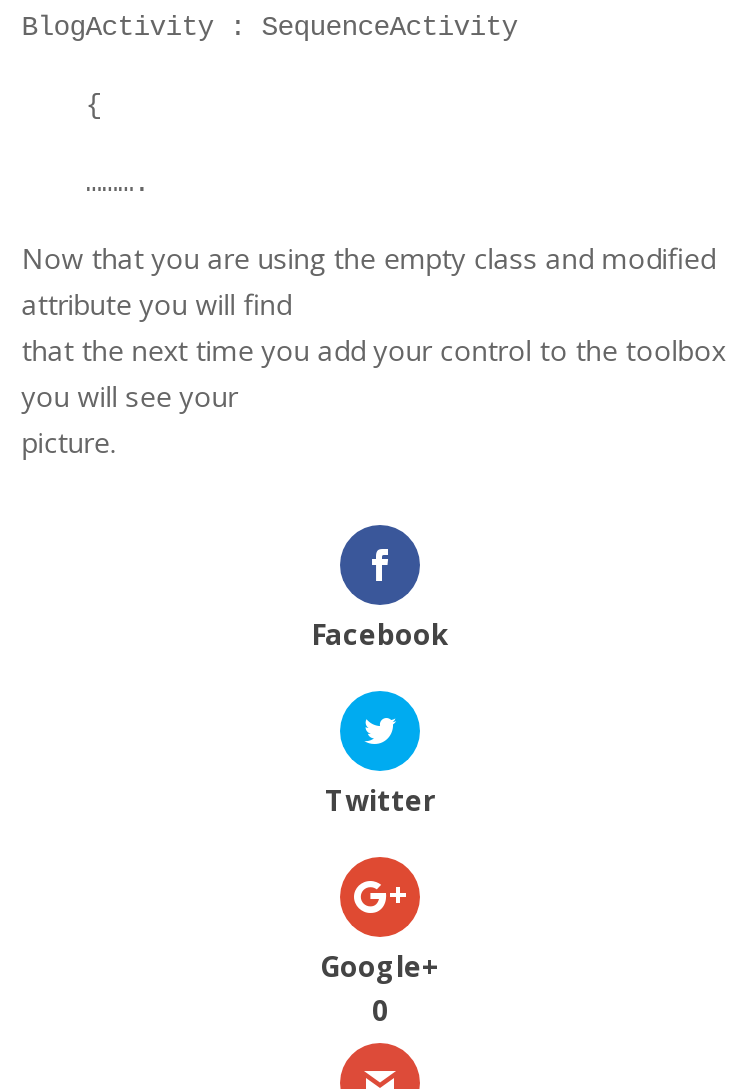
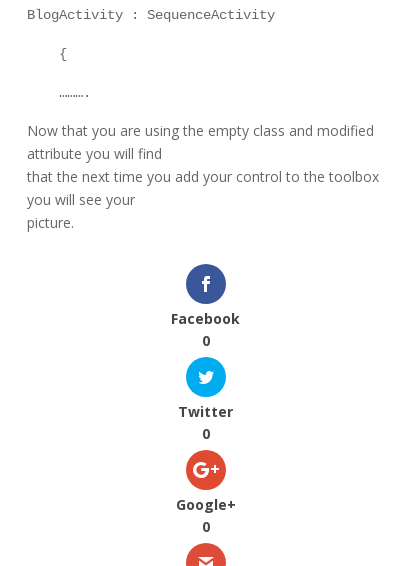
+ 0

+ 0
